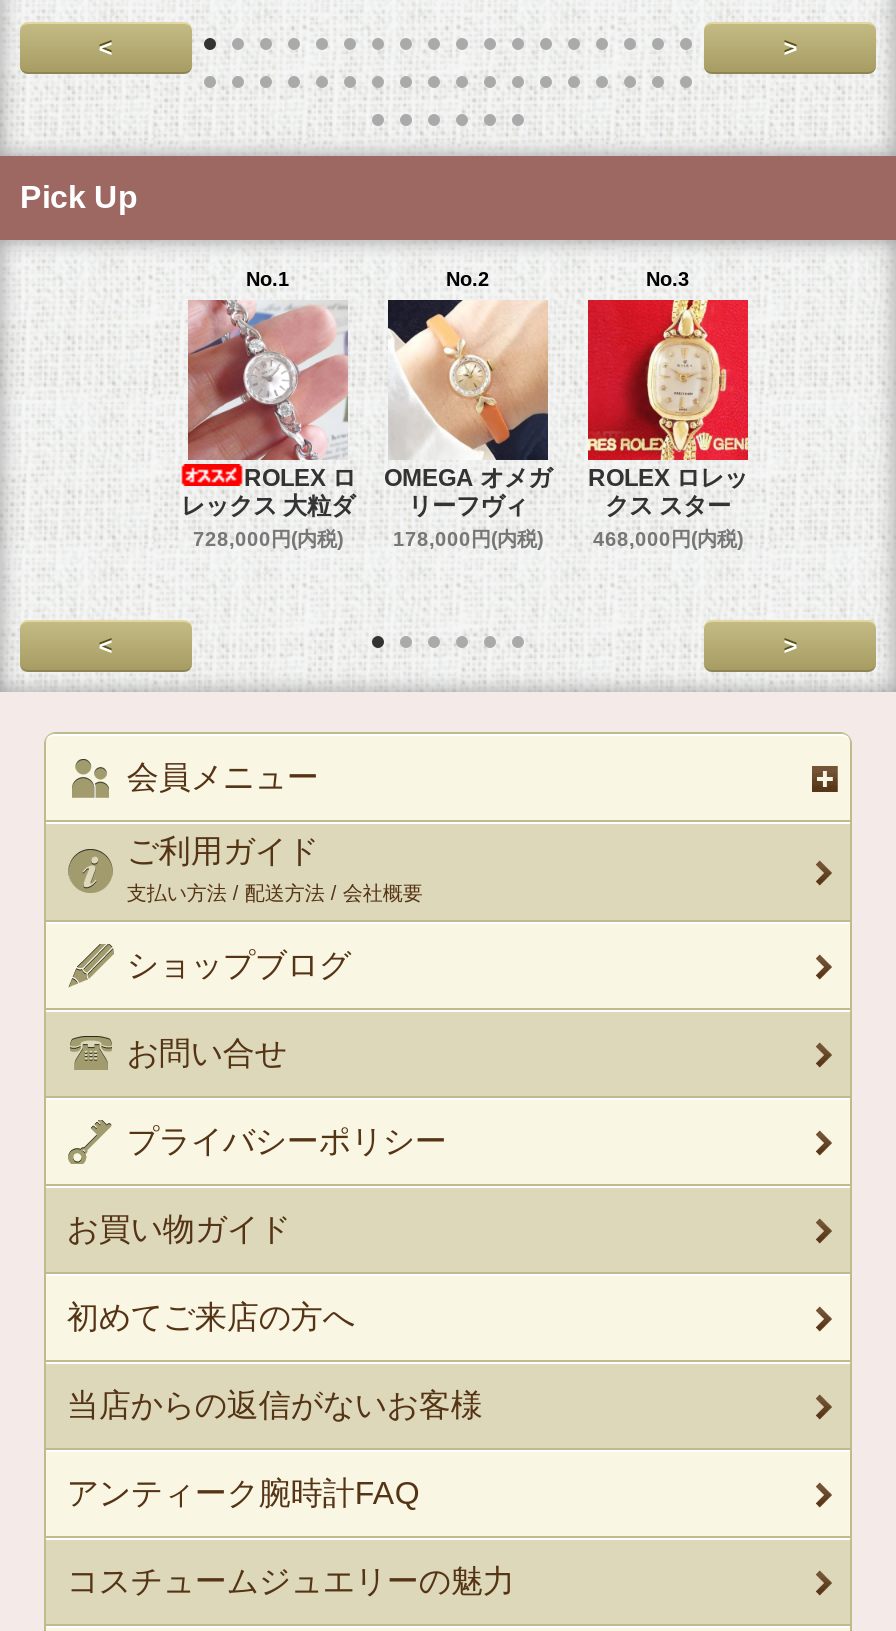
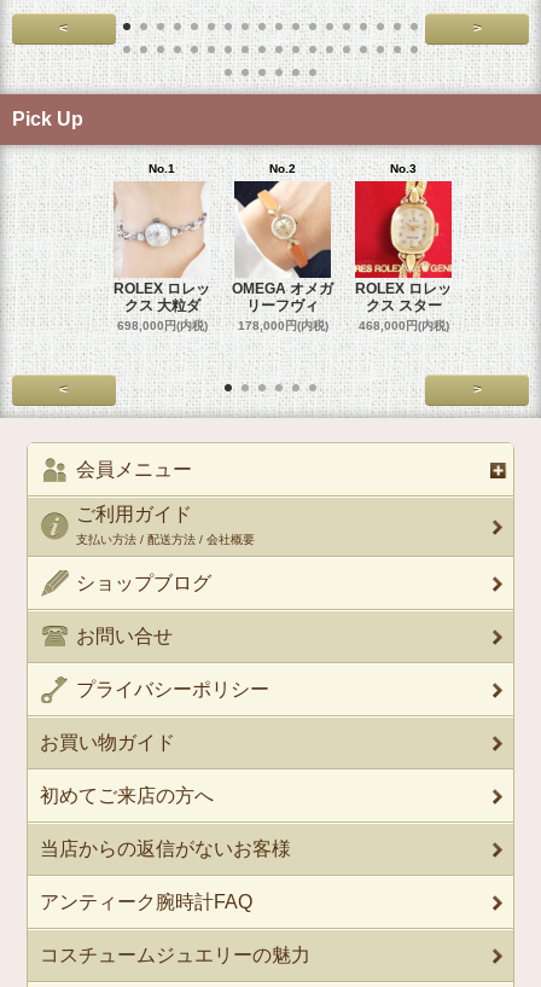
- [image]
- ROLEX ロ
- レックス 大粒ダ
- 728,000円(内税)
+ [image]
+ ROLEX ロレッ
+ クス 大粒ダ
+ 698,000円(内税)
